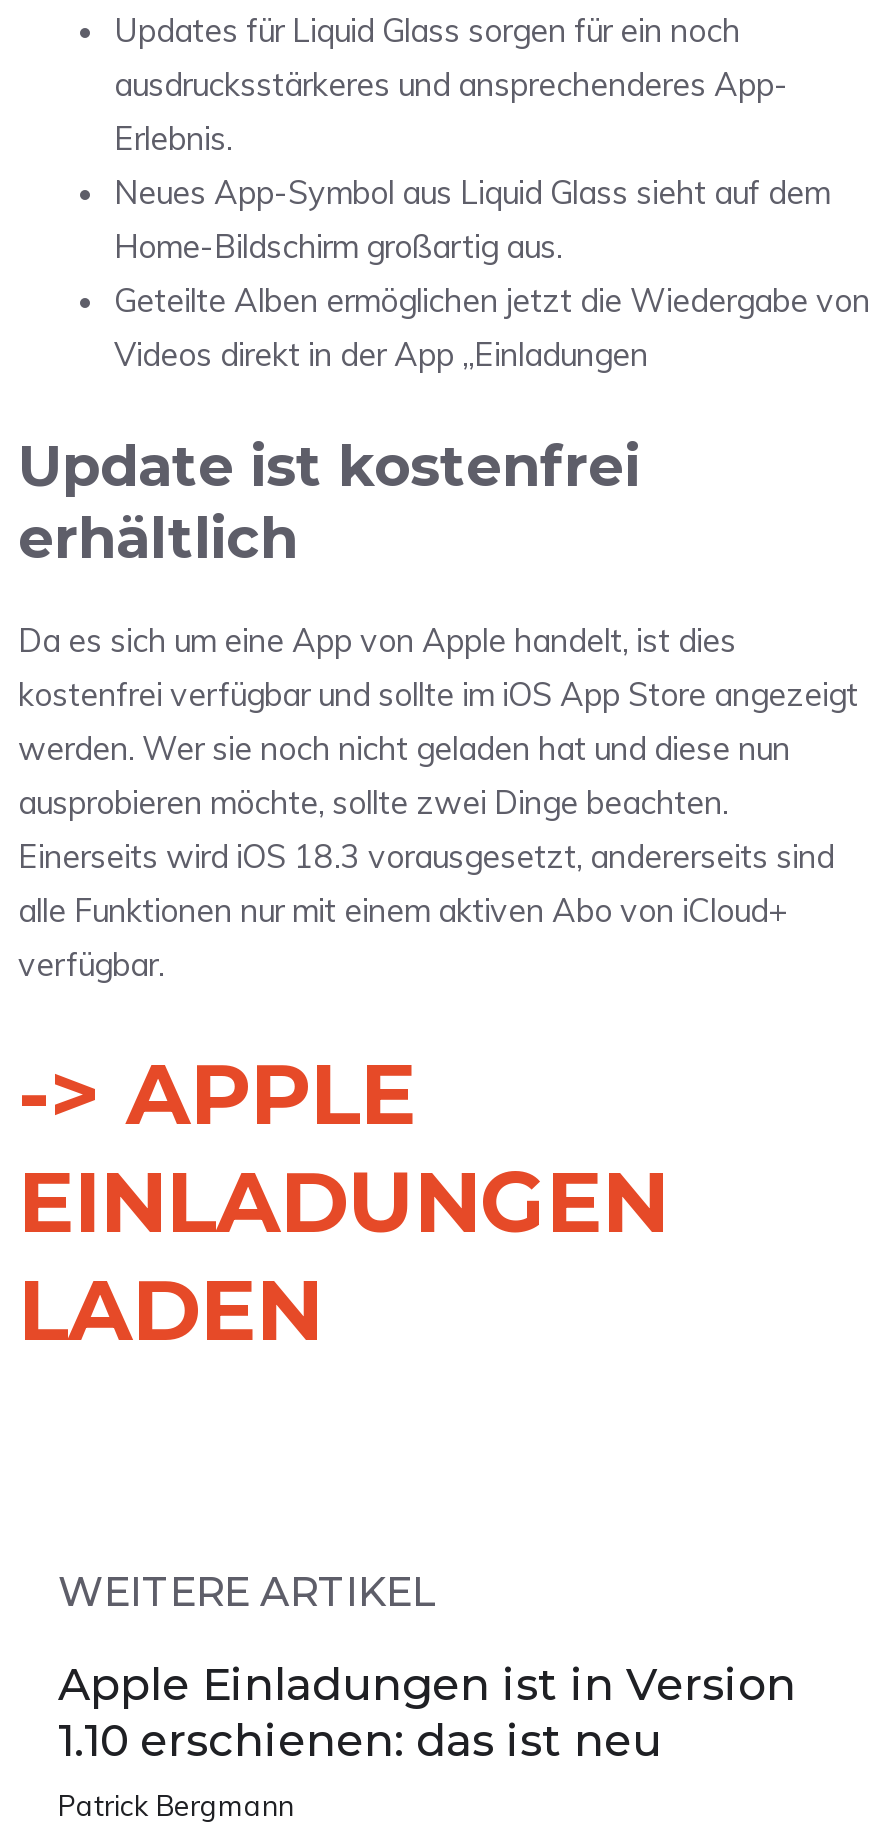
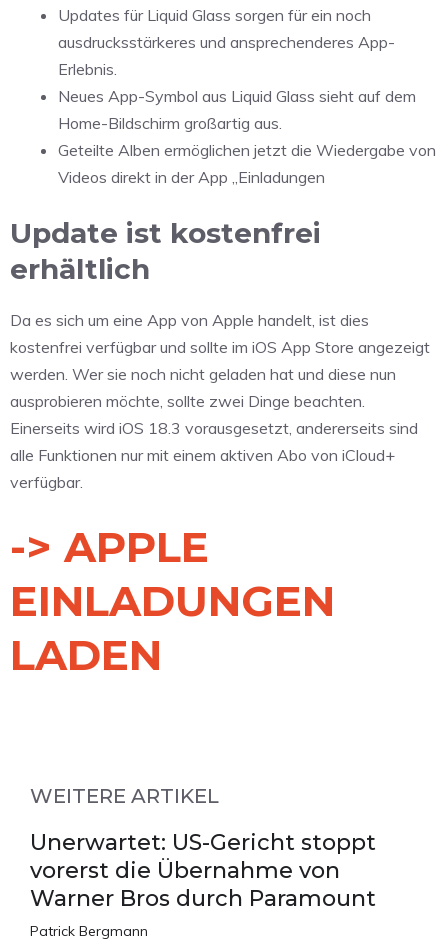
- Apple Einladungen ist in Version
- 1.10 erschienen: das ist neu
+ Unerwartet: US-Gericht stoppt
+ vorerst die Übernahme von
+ Warner Bros durch Paramount
